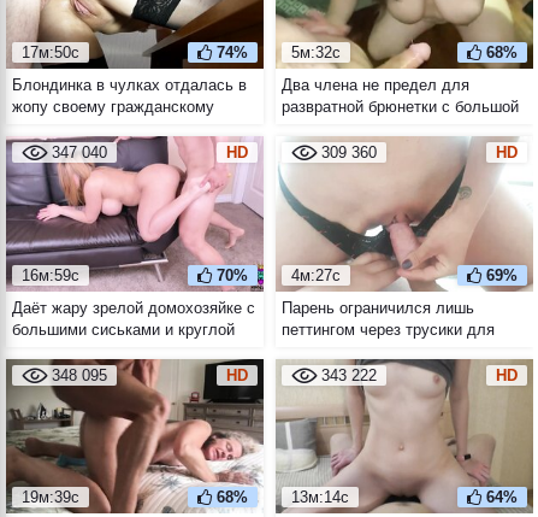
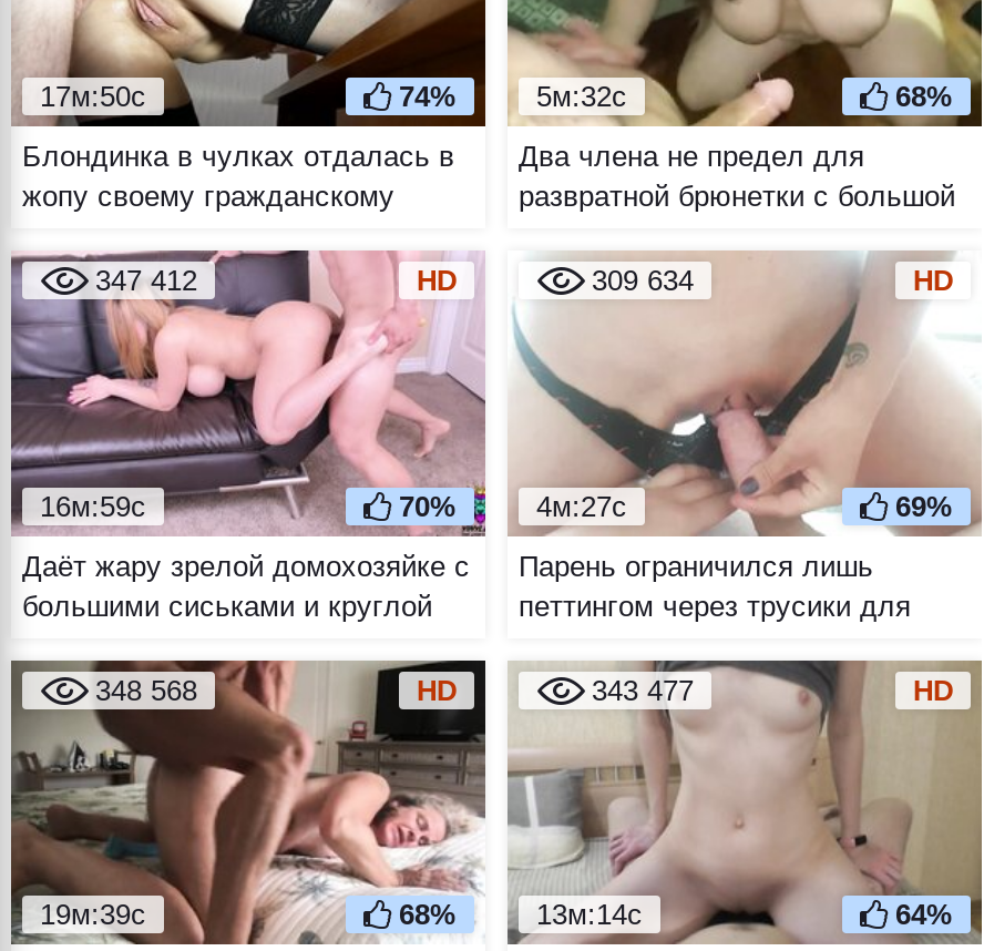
- 347 040
+ 347 412

- 309 360
+ 309 634

- 348 095
+ 348 568

- 343 222
+ 343 477
